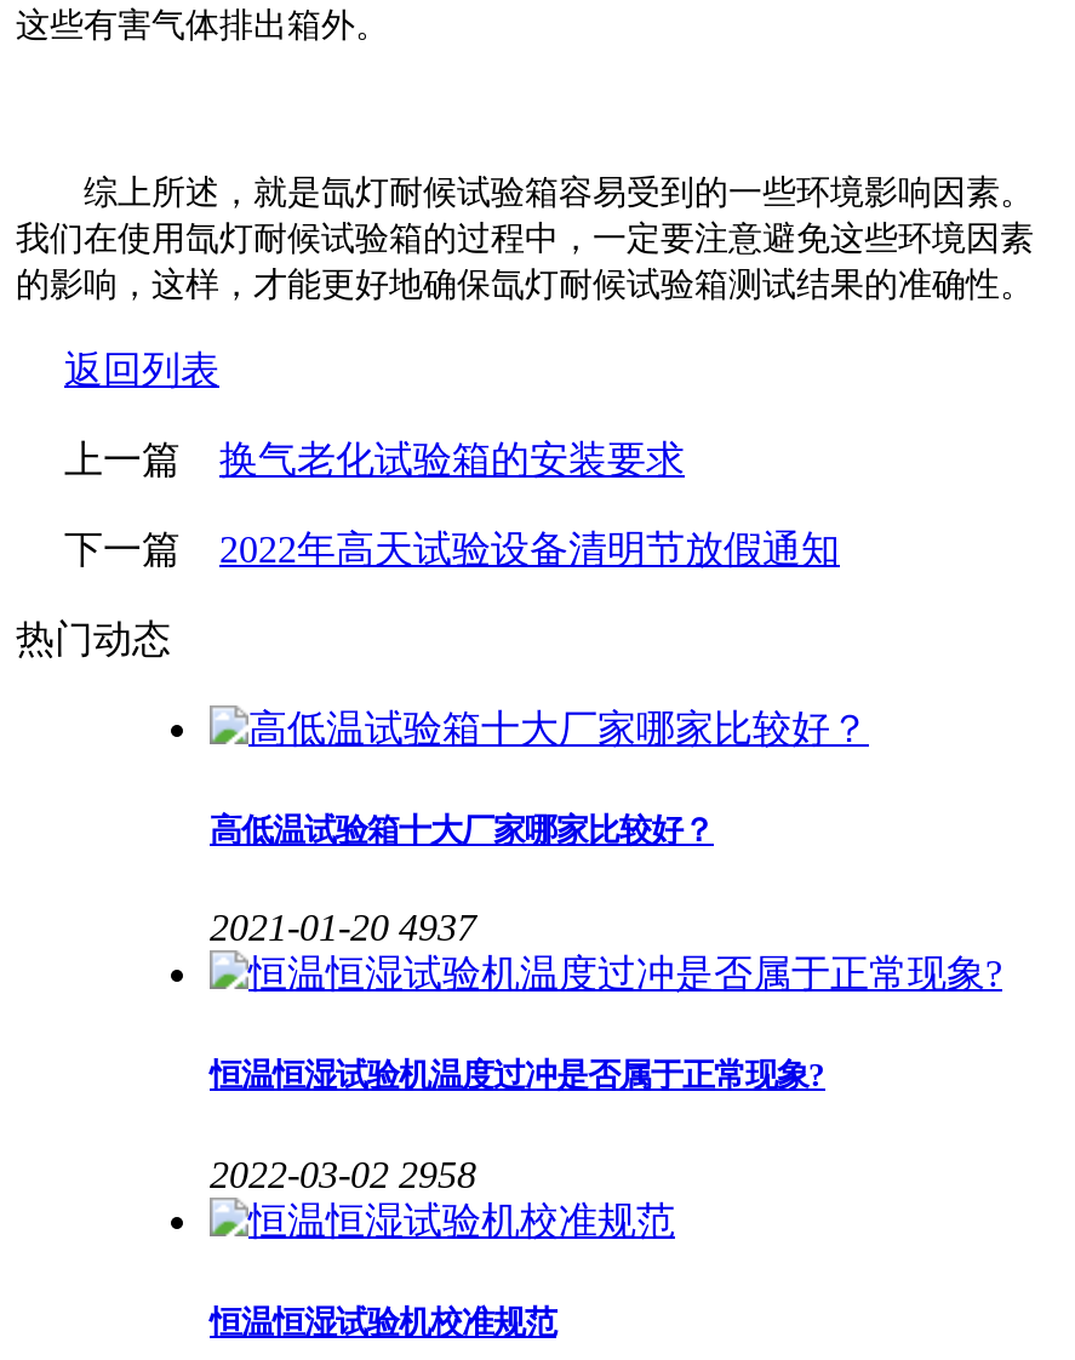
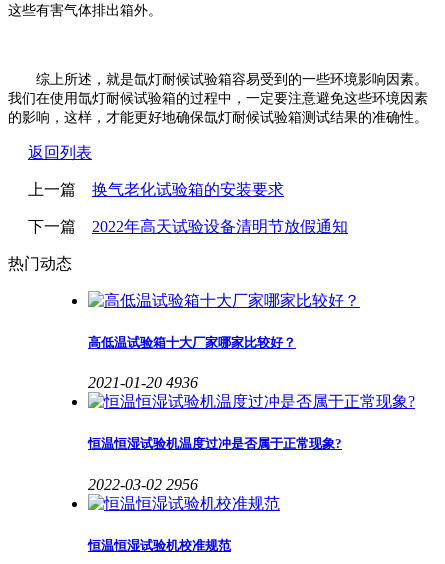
- 2021-01-20 4937
+ 2021-01-20 4936

- 2022-03-02 2958
+ 2022-03-02 2956
